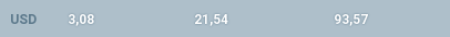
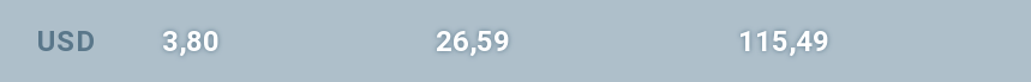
- USD 3,08
+ USD 3,80

- 21,54
+ 26,59

- 93,57
+ 115,49
